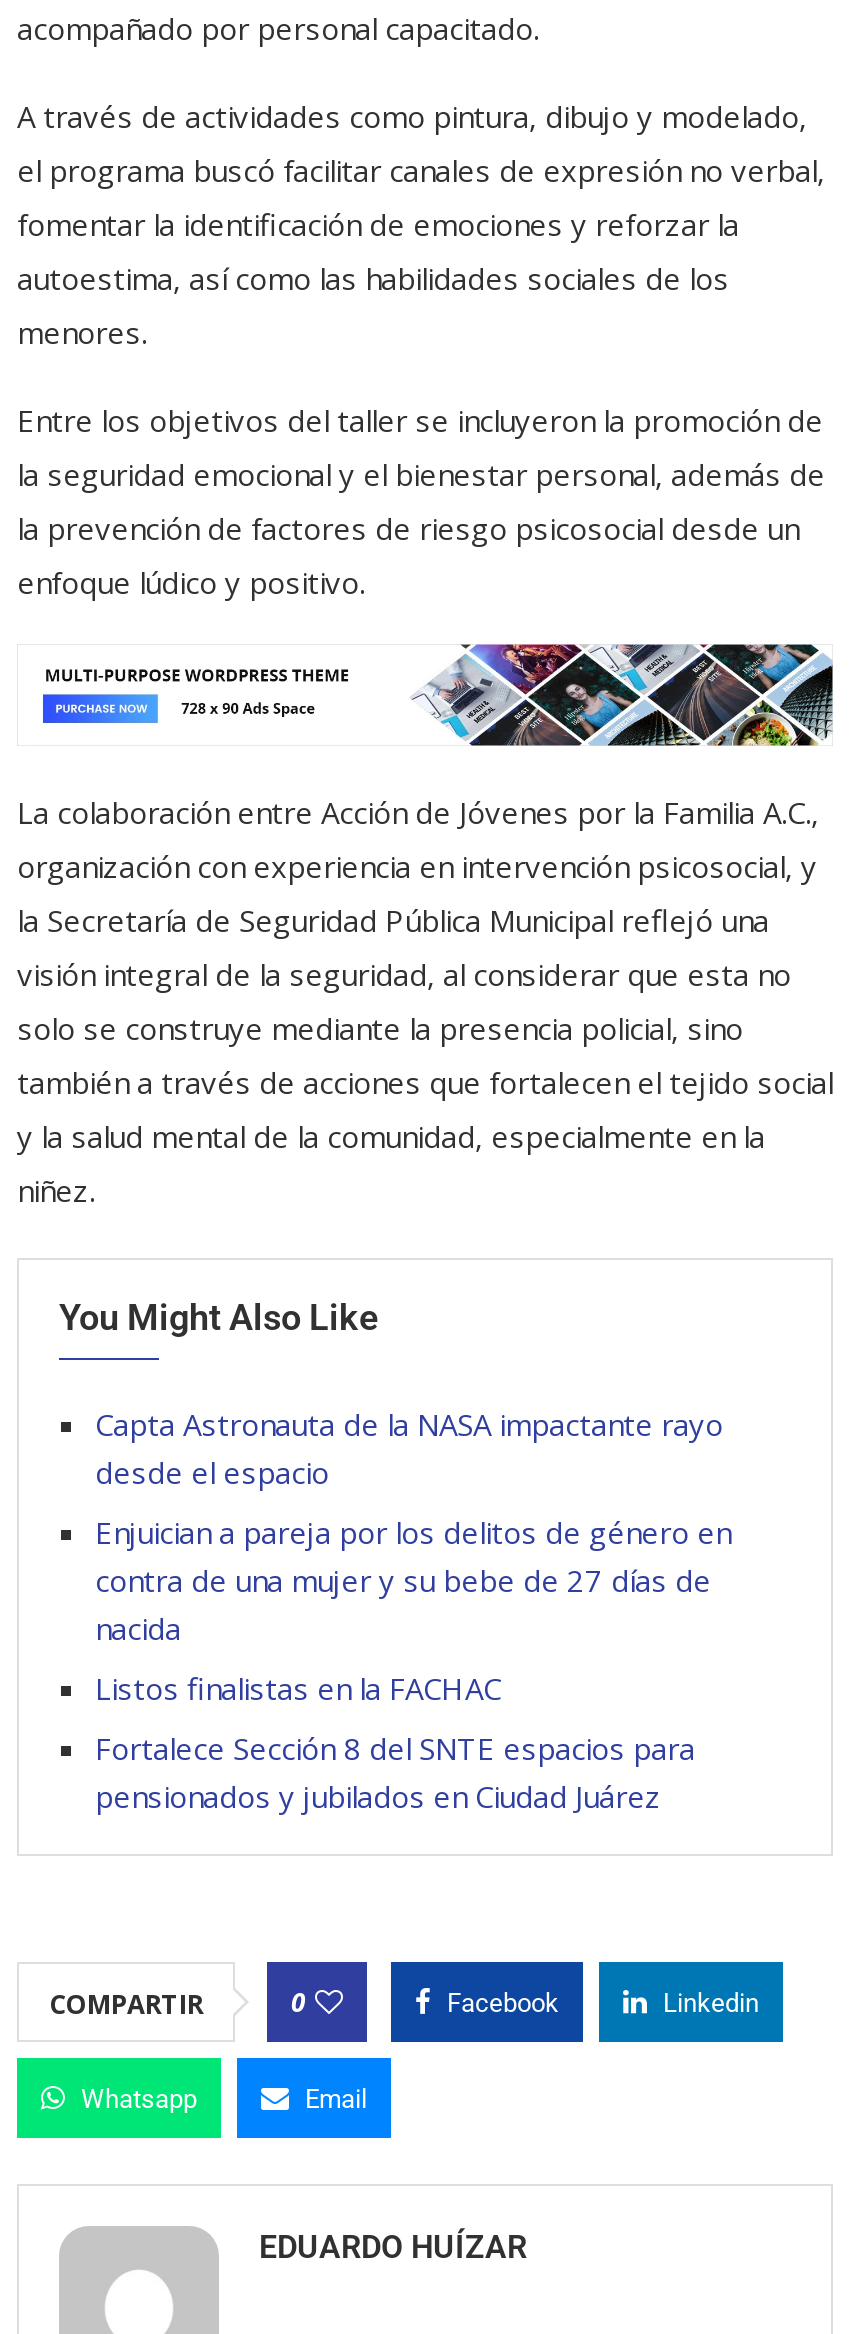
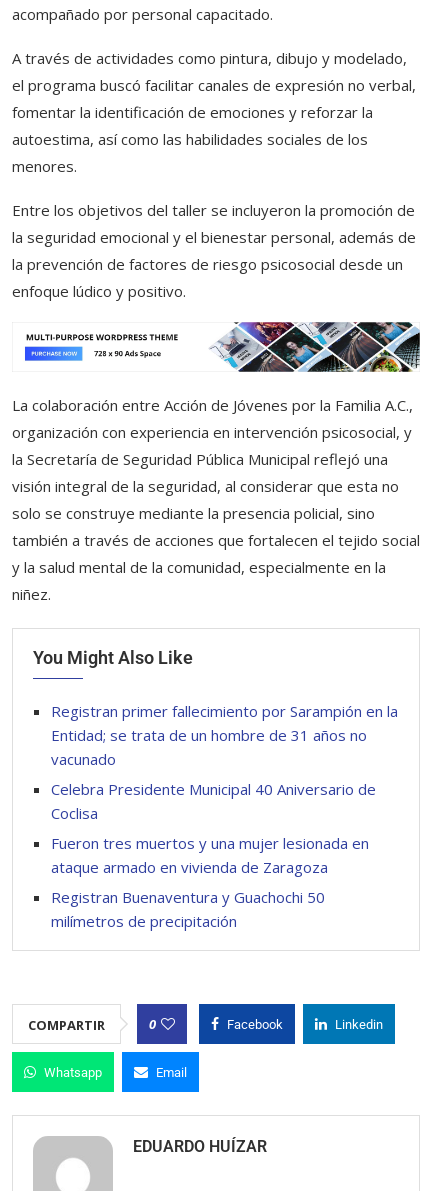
- Capta Astronauta de la NASA impactante rayo
- desde el espacio
+ Registran primer fallecimiento por Sarampión en la
+ Entidad; se trata de un hombre de 31 años no
+ vacunado

- Enjuician a pareja por los delitos de género en
- contra de una mujer y su bebe de 27 días de
- nacida
+ Celebra Presidente Municipal 40 Aniversario de
+ Coclisa

- Listos finalistas en la FACHAC
+ Fueron tres muertos y una mujer lesionada en
+ ataque armado en vivienda de Zaragoza

- Fortalece Sección 8 del SNTE espacios para
- pensionados y jubilados en Ciudad Juárez
+ Registran Buenaventura y Guachochi 50
+ milímetros de precipitación
